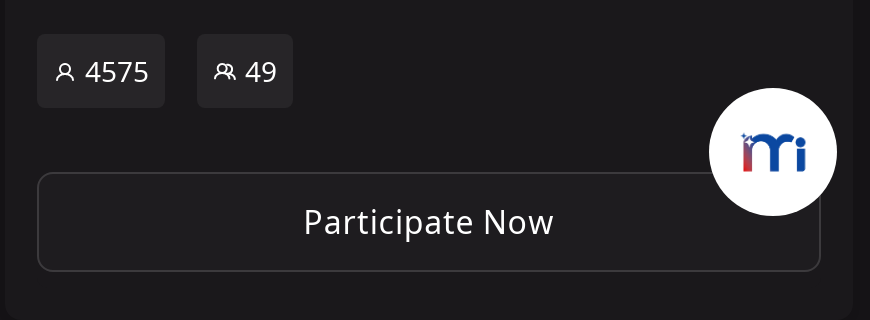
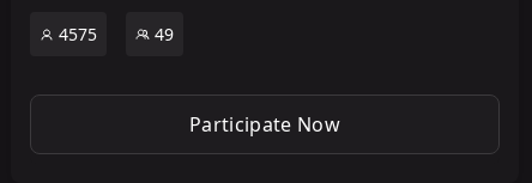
- [image]
